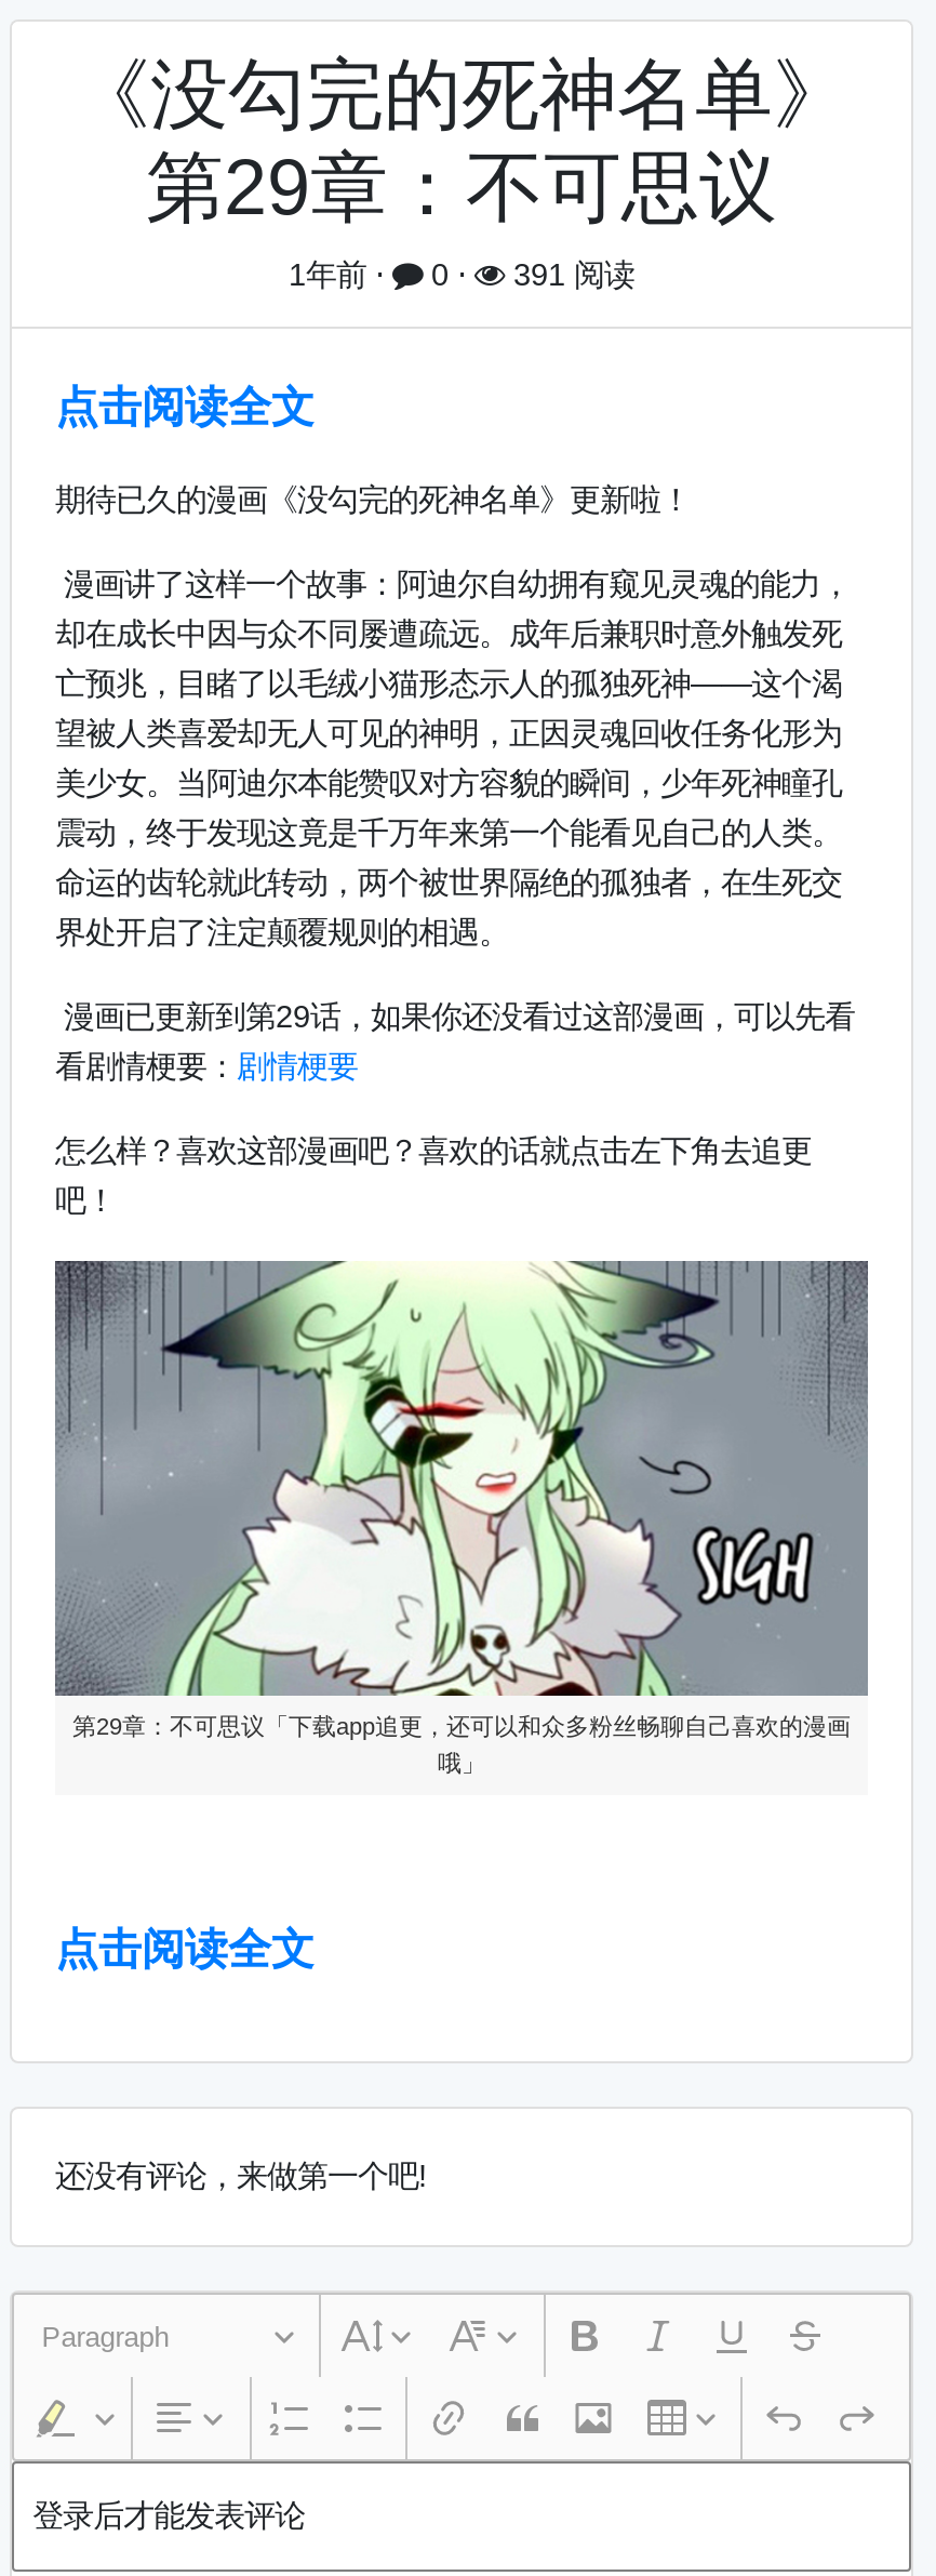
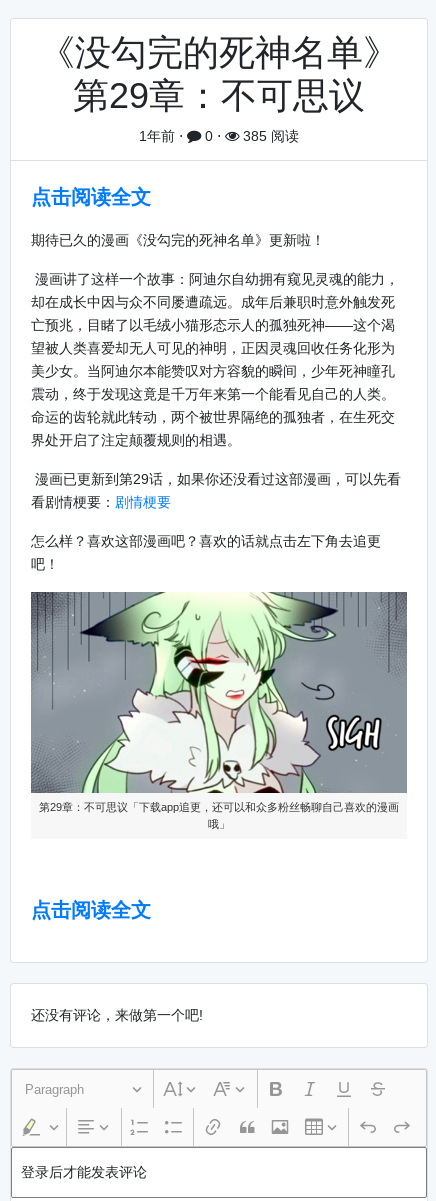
- 391 阅读
+ 385 阅读
